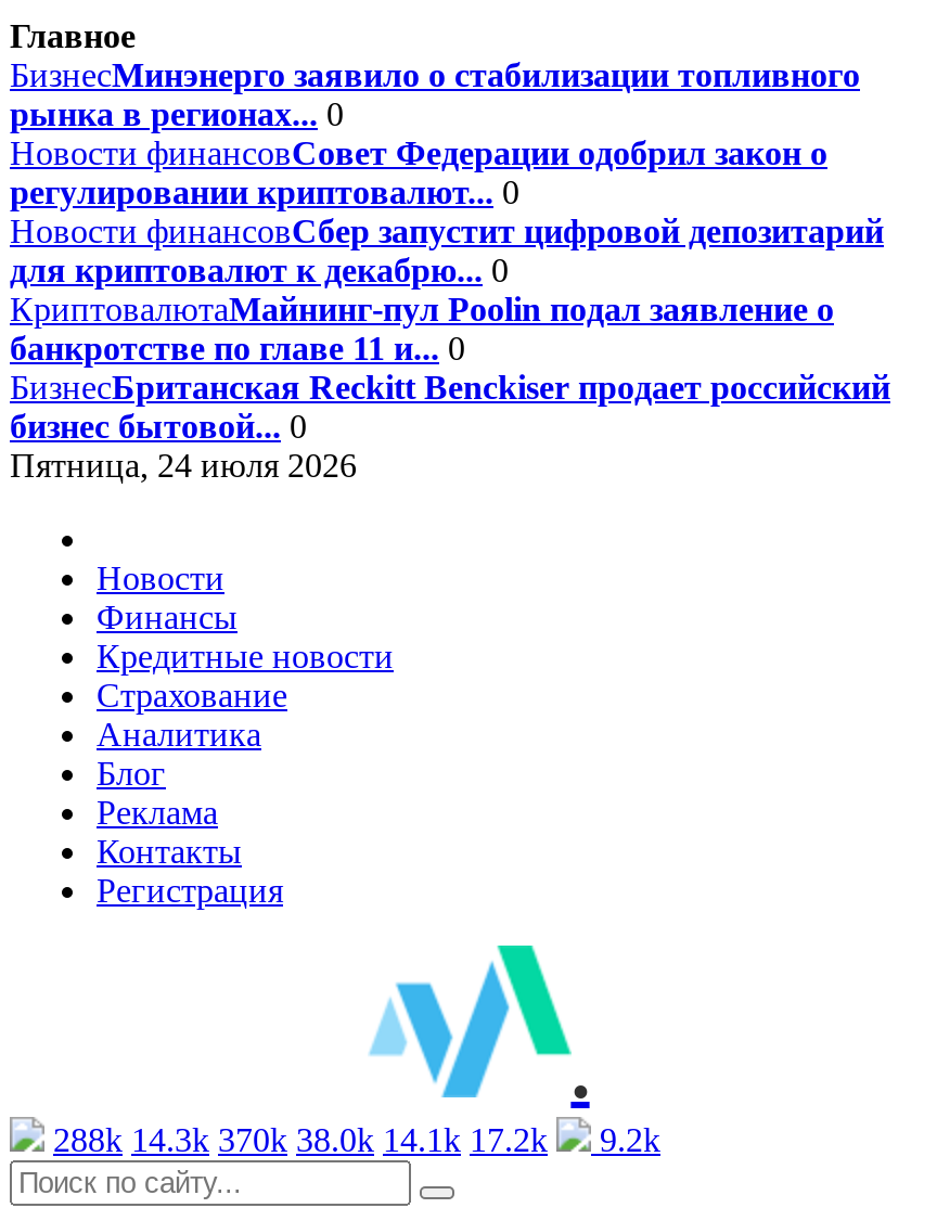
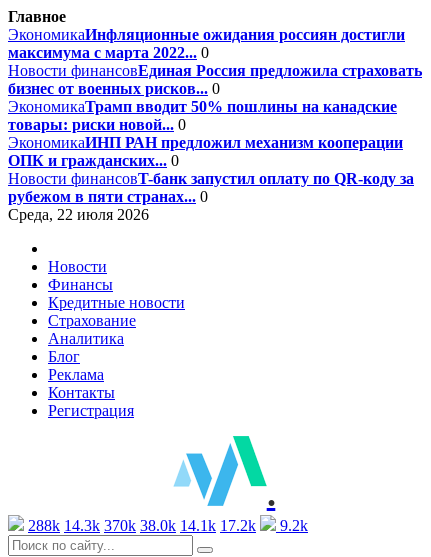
- БизнесМинэнерго заявило о стабилизации топливного
- рынка в регионах... 0
- Новости финансовСовет Федерации одобрил закон о
- регулировании криптовалют... 0
- Новости финансовСбер запустит цифровой депозитарий
- для криптовалют к декабрю... 0
- КриптовалютаМайнинг-пул Poolin подал заявление о
- банкротстве по главе 11 и... 0
- БизнесБританская Reckitt Benckiser продает российский
- бизнес бытовой... 0
- Пятница, 24 июля 2026
+ ЭкономикаИнфляционные ожидания россиян достигли
+ максимума с марта 2022... 0
+ Новости финансовЕдиная Россия предложила страховать
+ бизнес от военных рисков... 0
+ ЭкономикаТрамп вводит 50% пошлины на канадские
+ товары: риски новой... 0
+ ЭкономикаИНП РАН предложил механизм кооперации
+ ОПК и гражданских... 0
+ Новости финансовT-банк запустил оплату по QR-коду за
+ рубежом в пяти странах... 0
+ Среда, 22 июля 2026
